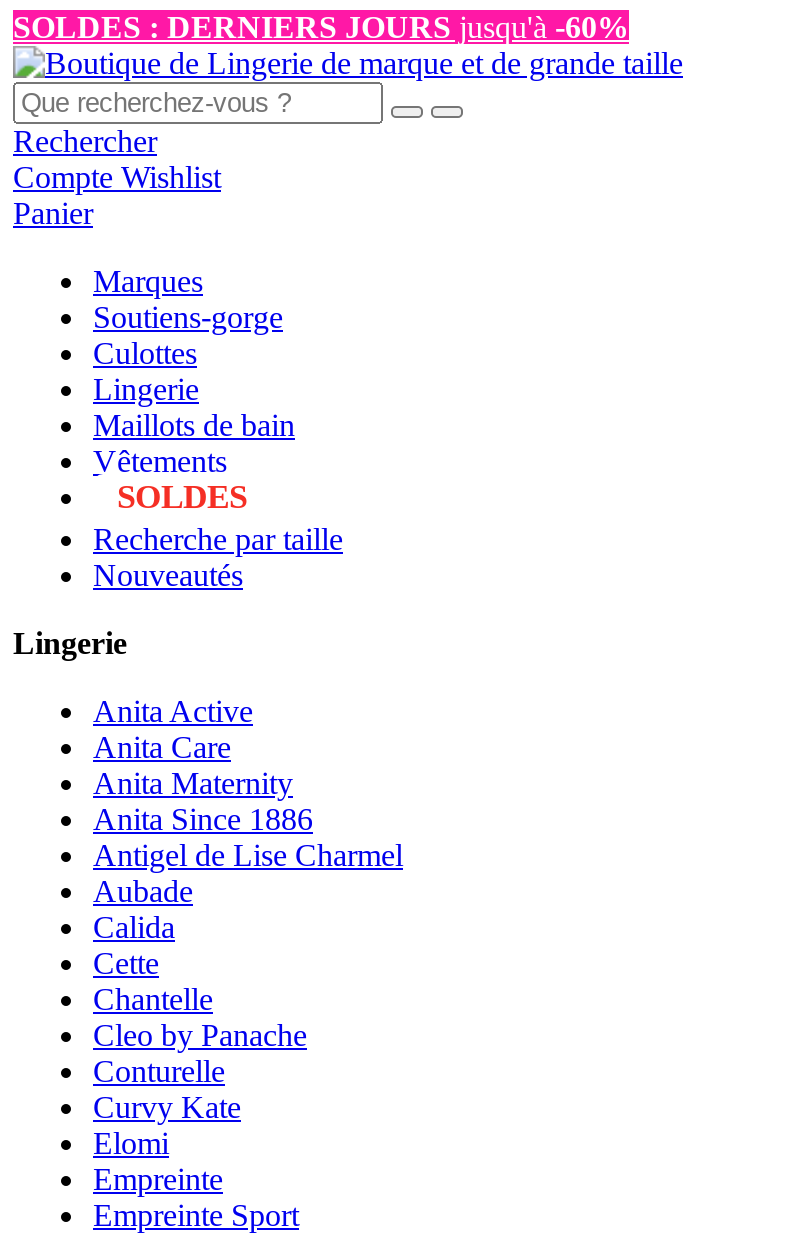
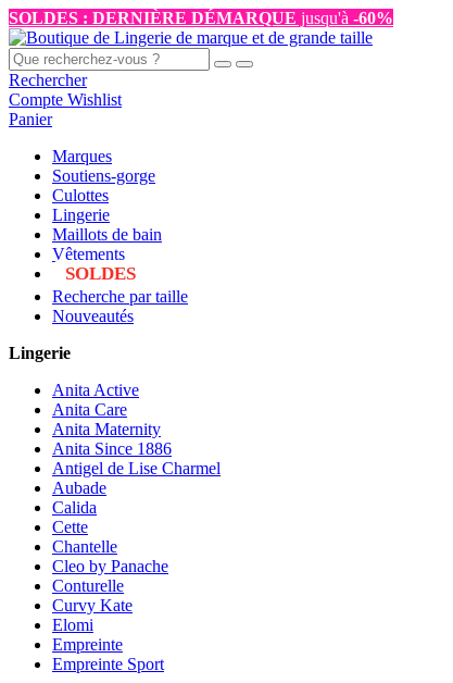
- SOLDES : DERNIERS JOURSjusqu'à-60%
+ SOLDES : DERNIÈRE DÉMARQUEjusqu'à-60%
